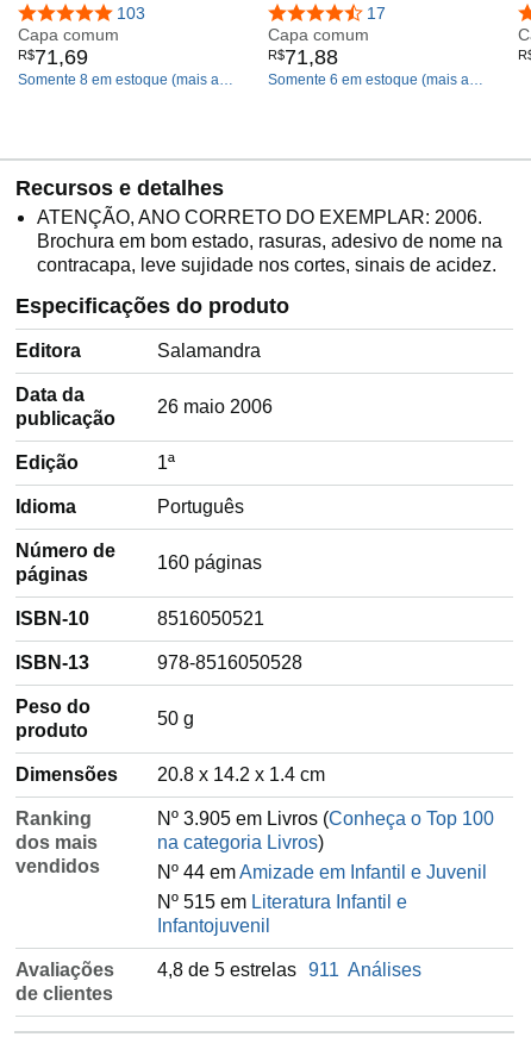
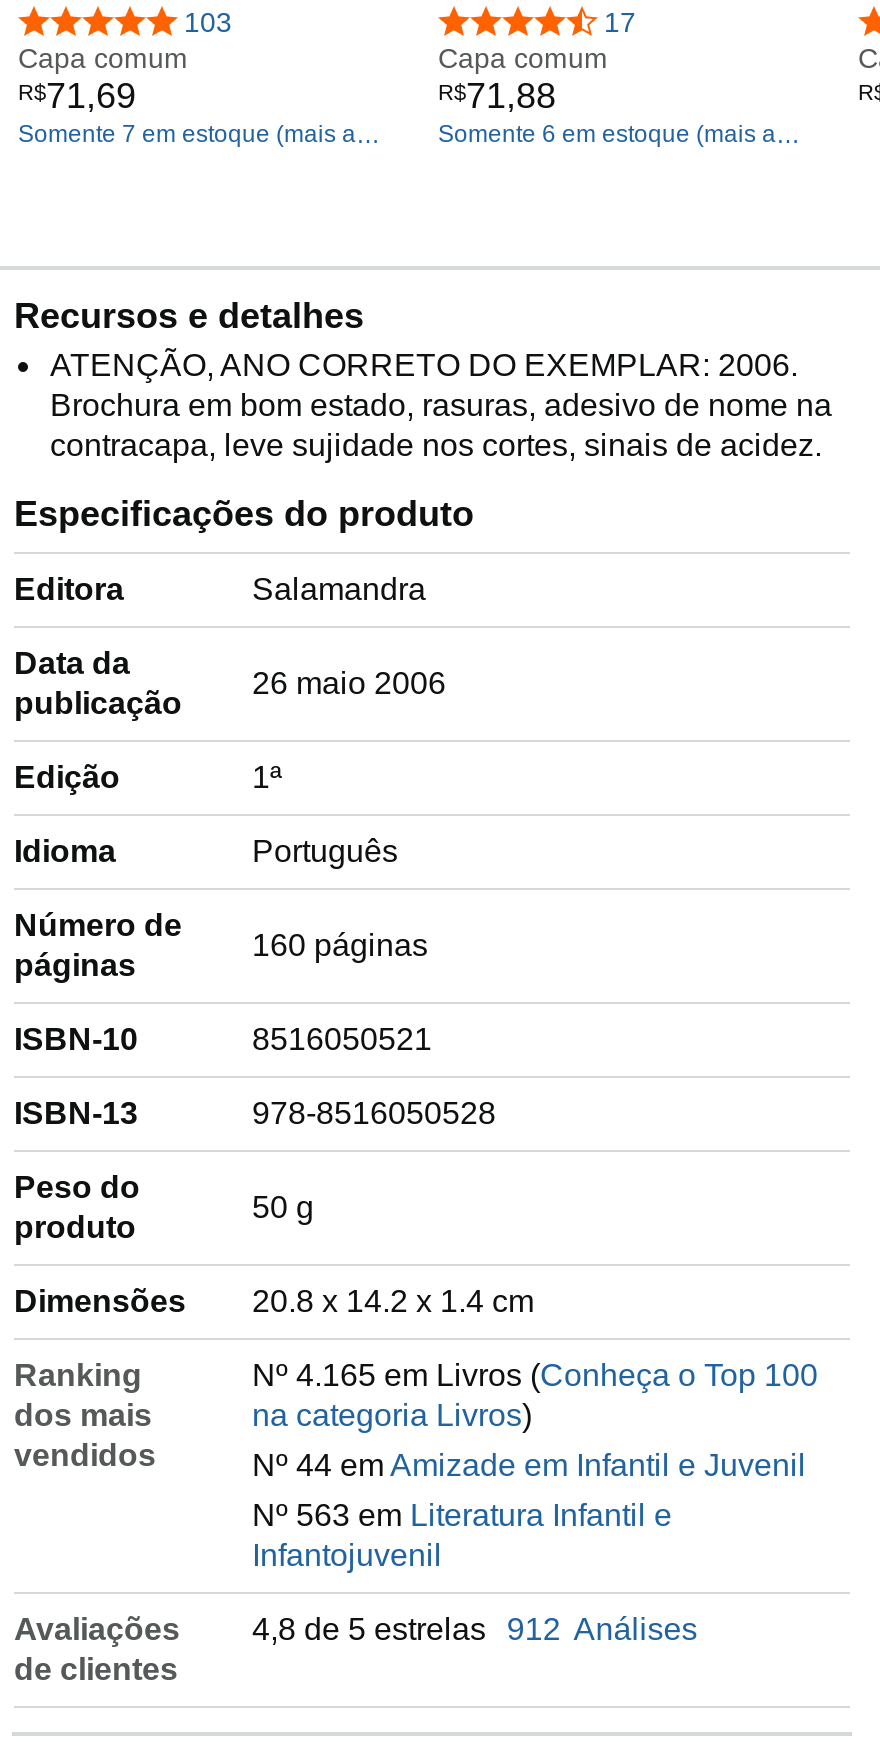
- Somente 8 em estoque (mais a
+ Somente 7 em estoque (mais a

- Nº 3.905 em Livros (Conheça o Top 100
+ Nº 4.165 em Livros (Conheça o Top 100

- Nº 515 em Literatura Infantil e
+ Nº 563 em Literatura Infantil e

- 4,8 de 5 estrelas 911 Análises
+ 4,8 de 5 estrelas 912 Análises
